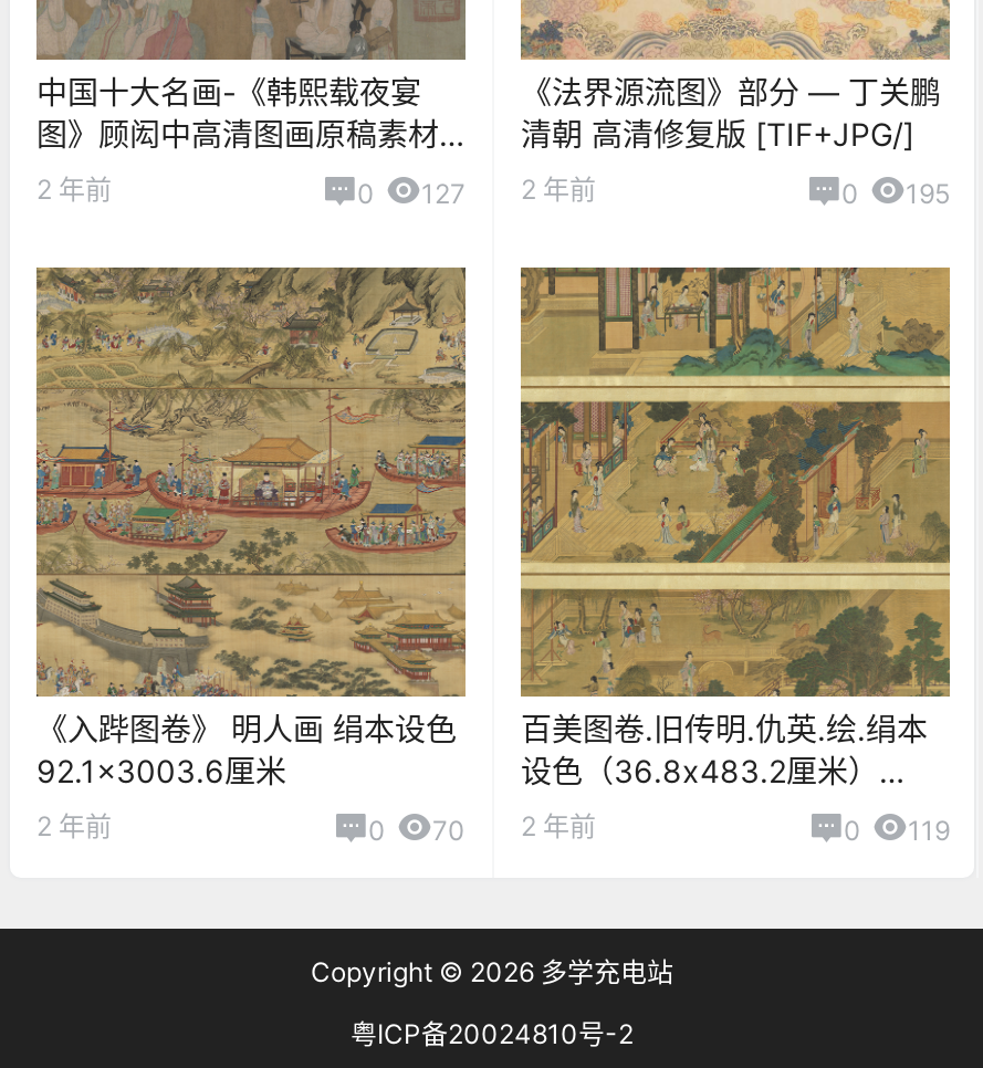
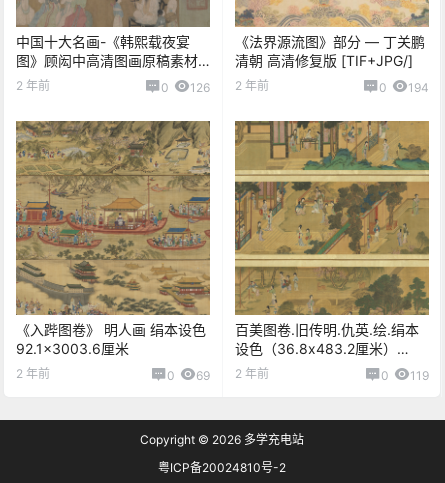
- 127
+ 126

- 195
+ 194

- 70
+ 69
